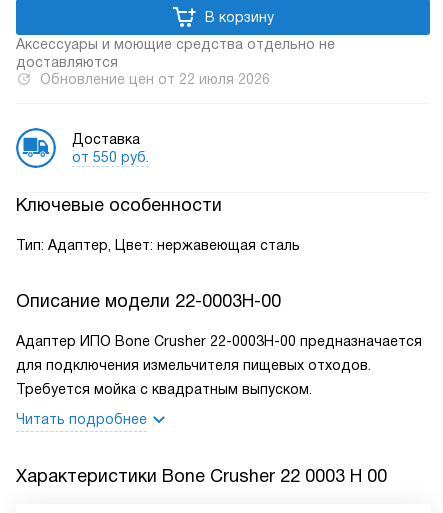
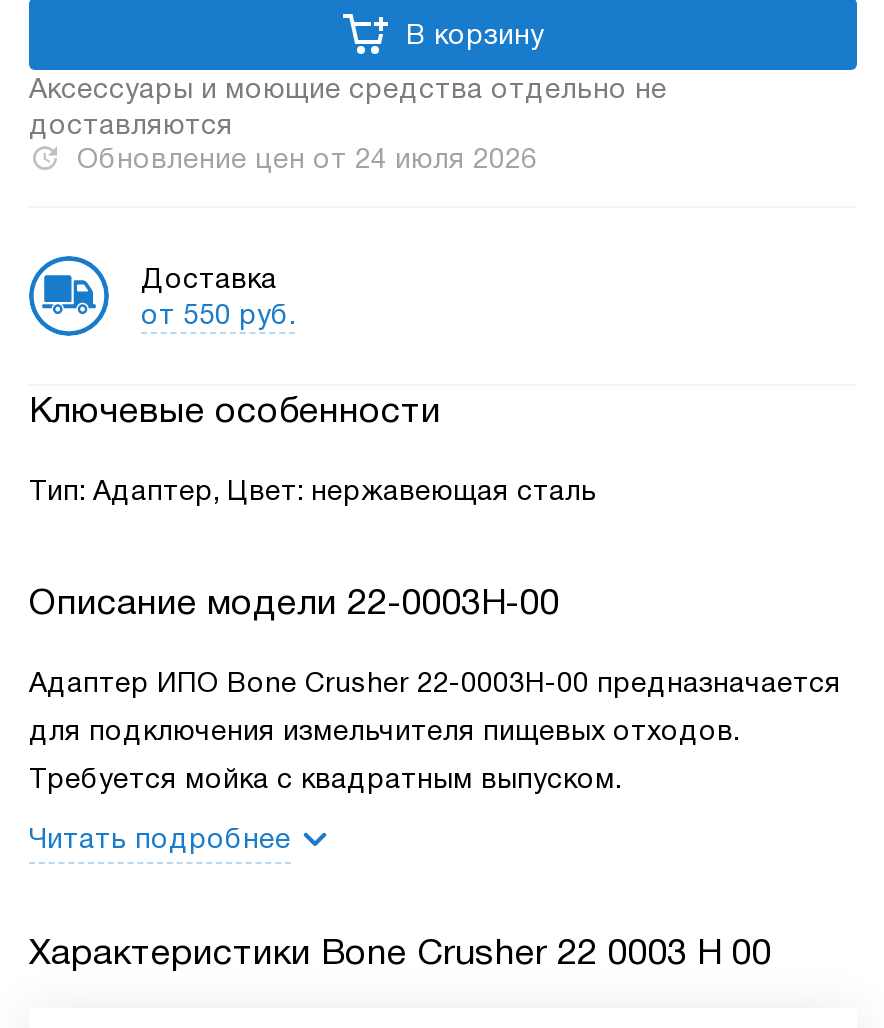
- Обновление цен от 22 июля 2026
+ Обновление цен от 24 июля 2026
